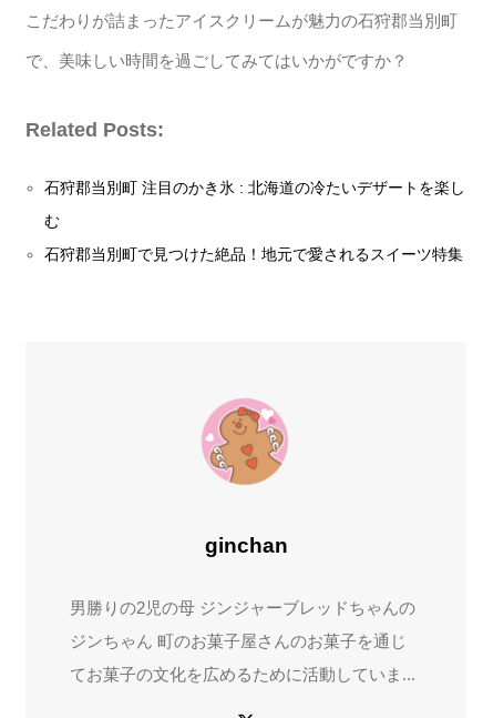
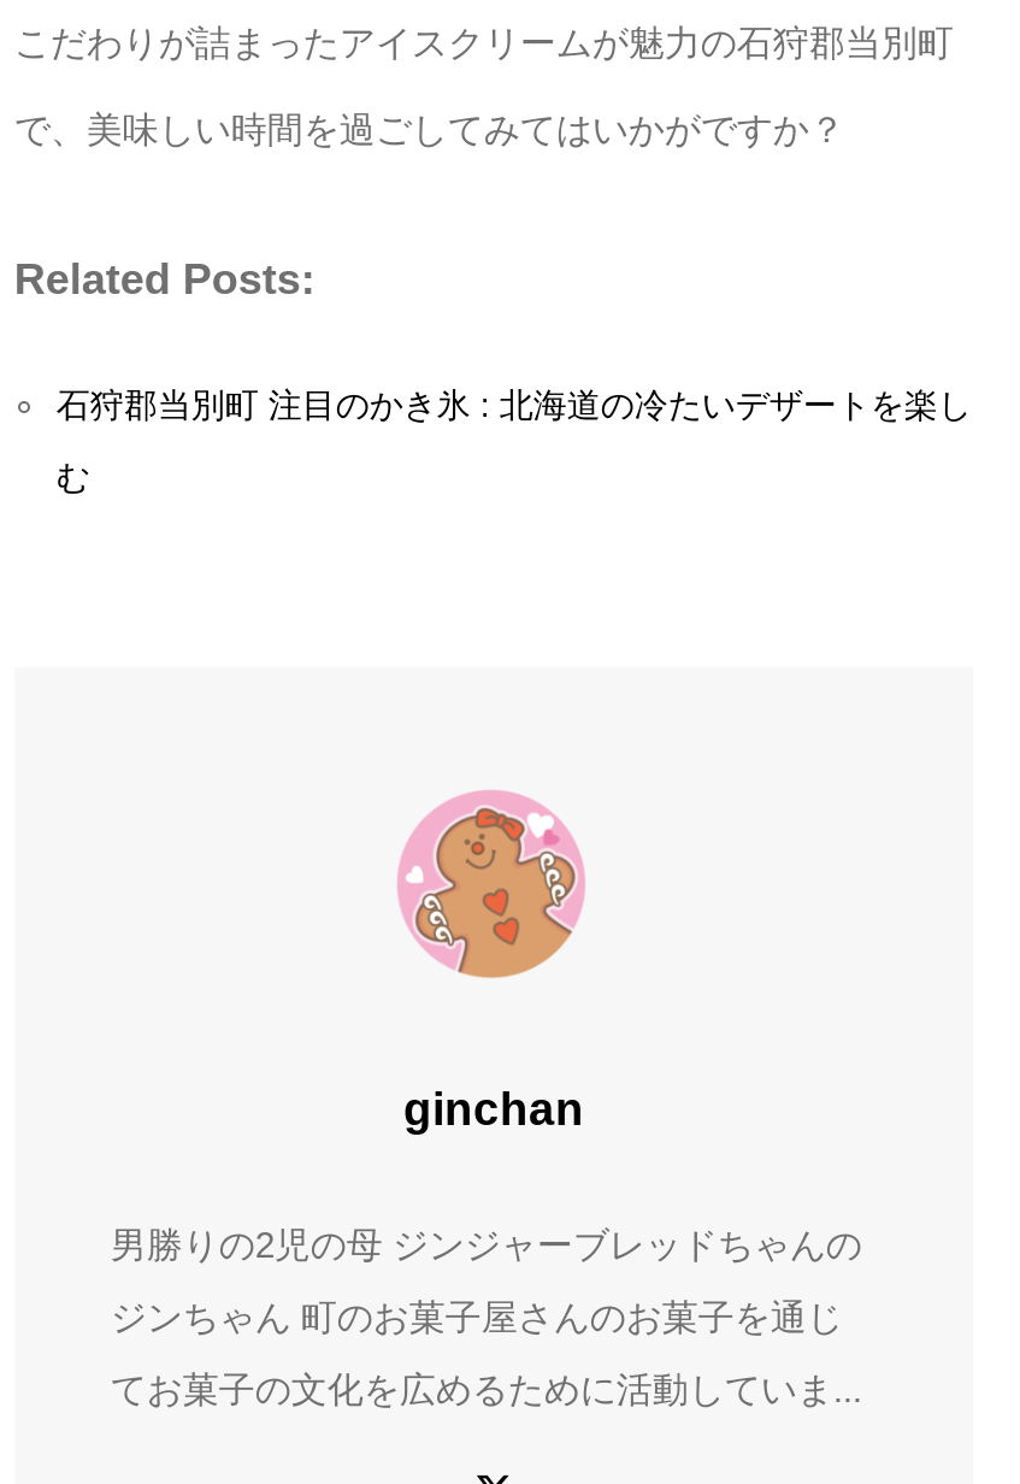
- 石狩郡当別町で見つけた絶品！地元で愛されるスイーツ特集
